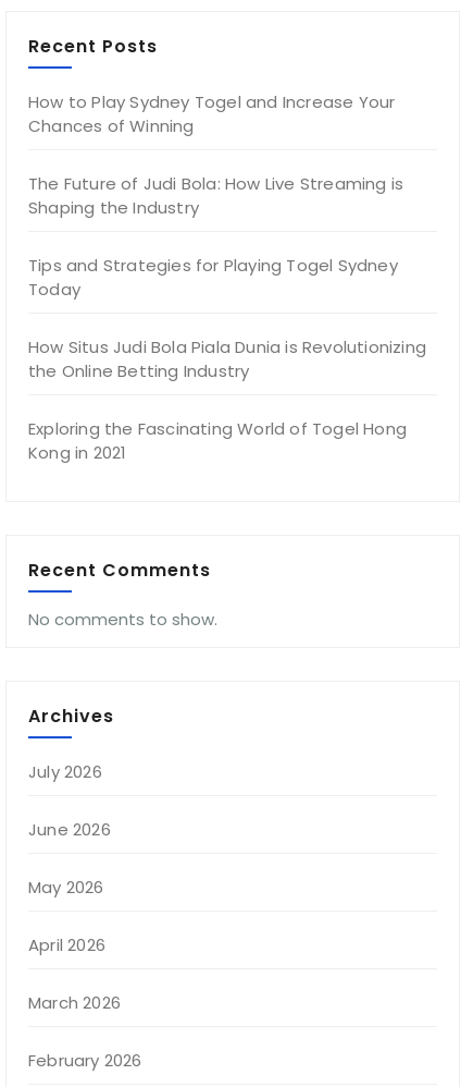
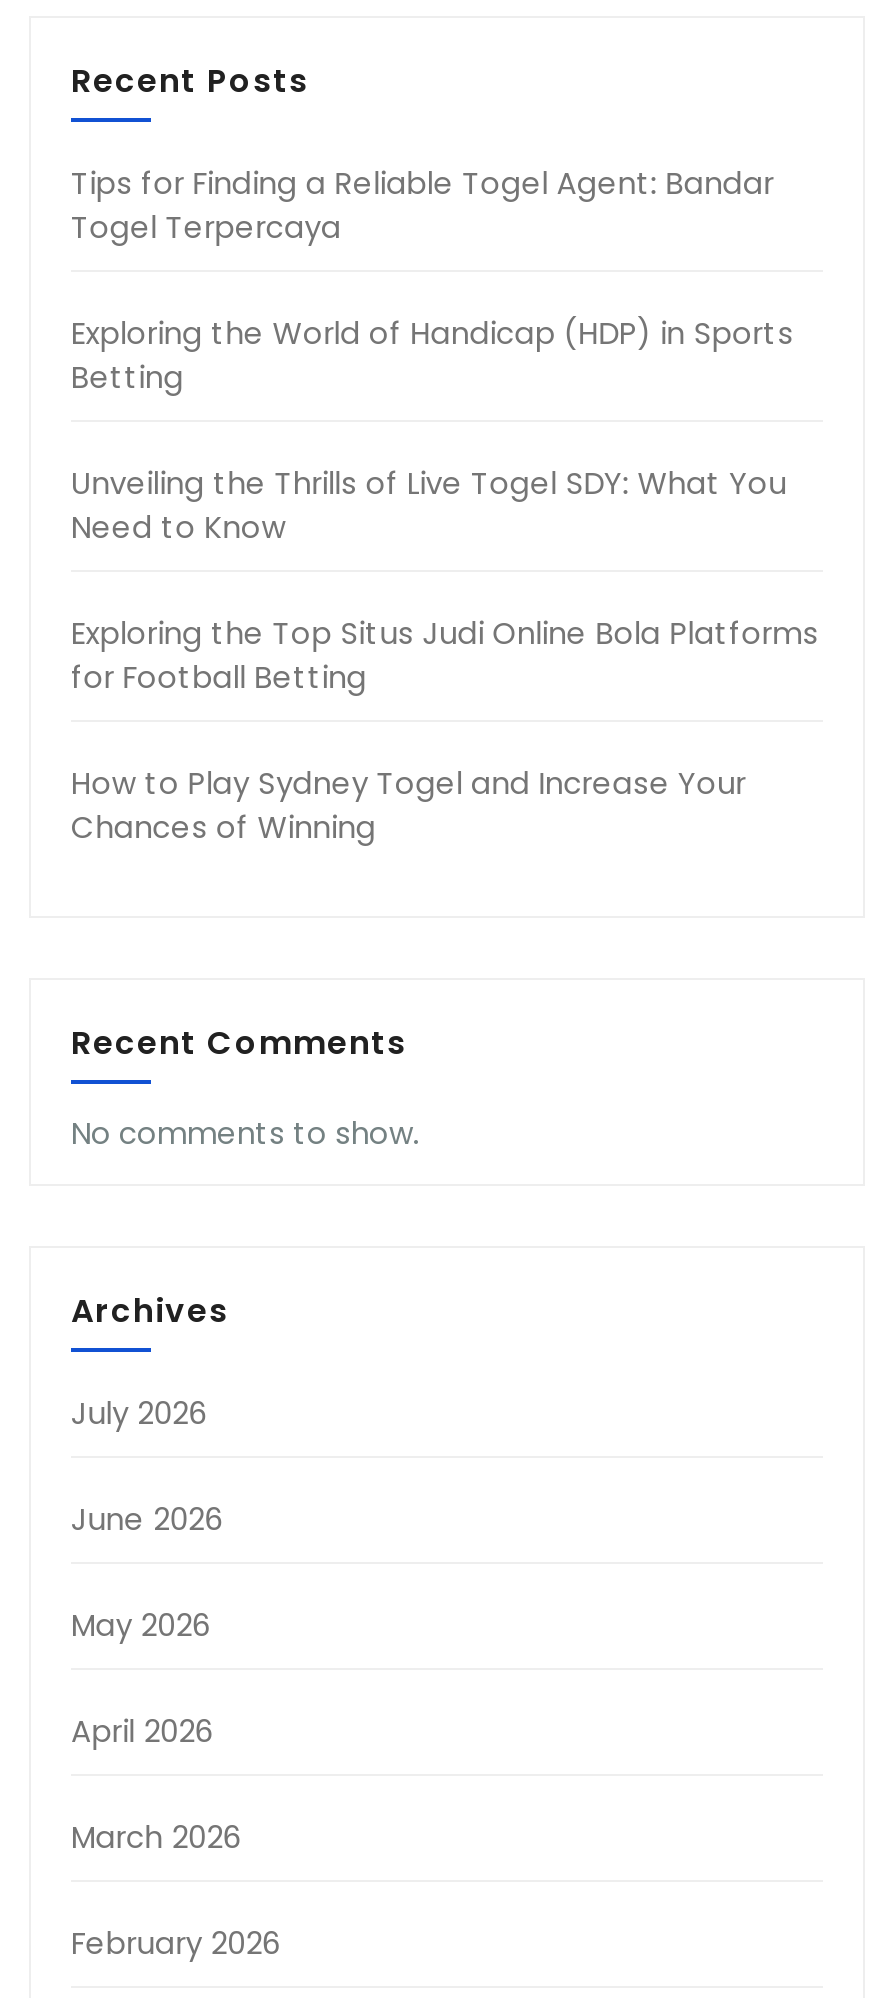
+ Tips for Finding a Reliable Togel Agent: Bandar
+ Togel Terpercaya
+ Exploring the World of Handicap (HDP) in Sports
+ Betting
+ Unveiling the Thrills of Live Togel SDY: What You
+ Need to Know
+ Exploring the Top Situs Judi Online Bola Platforms
+ for Football Betting

moved down: How to Play Sydney Togel and Increase Your | Chances of Winning

- The Future of Judi Bola: How Live Streaming is
- Shaping the Industry
- Tips and Strategies for Playing Togel Sydney
- Today
- How Situs Judi Bola Piala Dunia is Revolutionizing
- the Online Betting Industry
- Exploring the Fascinating World of Togel Hong
- Kong in 2021
